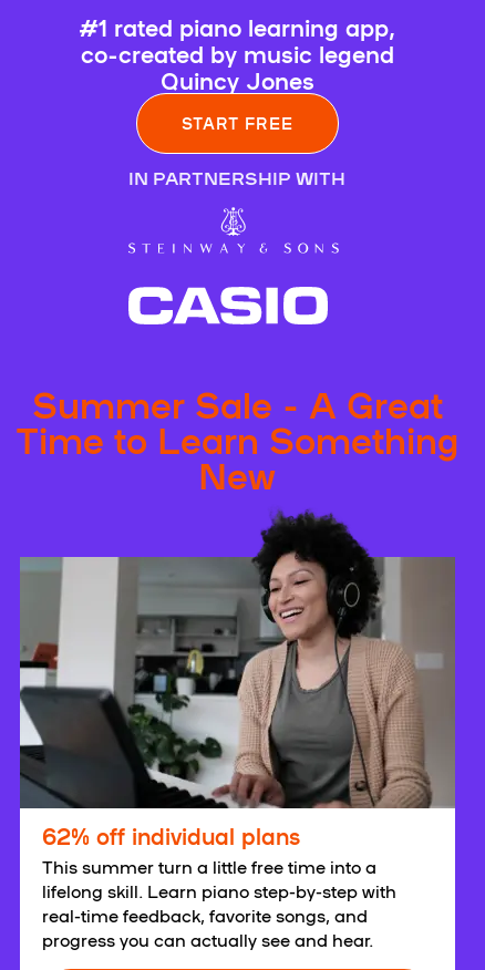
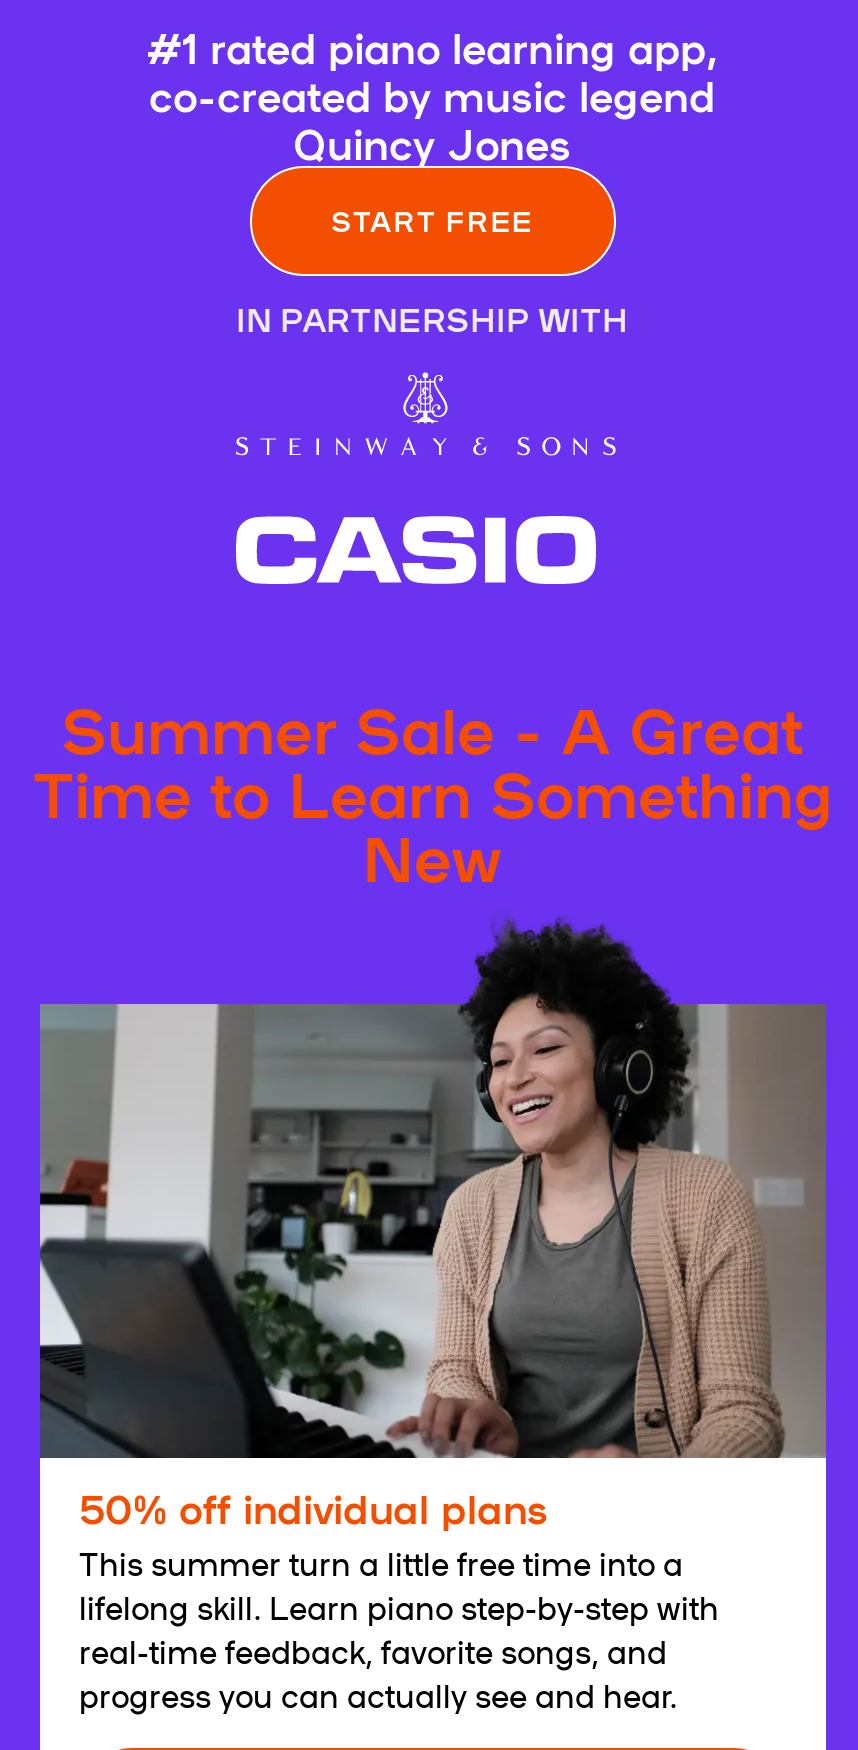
- 62% off individual plans
+ 50% off individual plans
